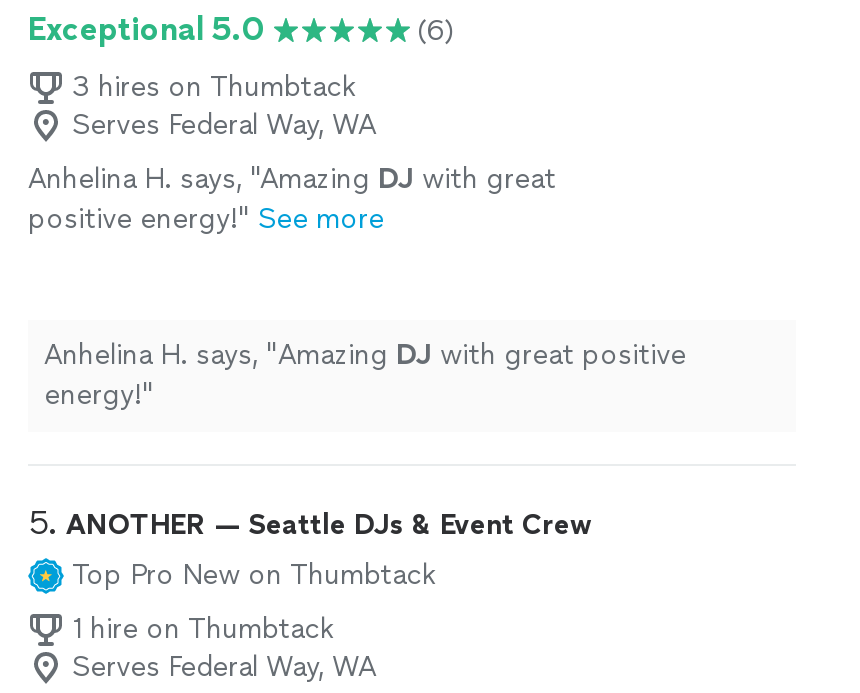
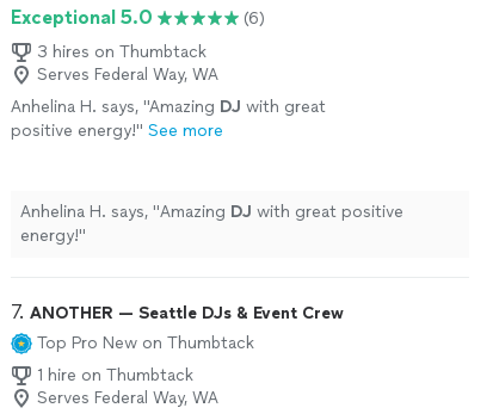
- 5. ANOTHER — Seattle DJs & Event Crew
+ 7. ANOTHER — Seattle DJs & Event Crew
